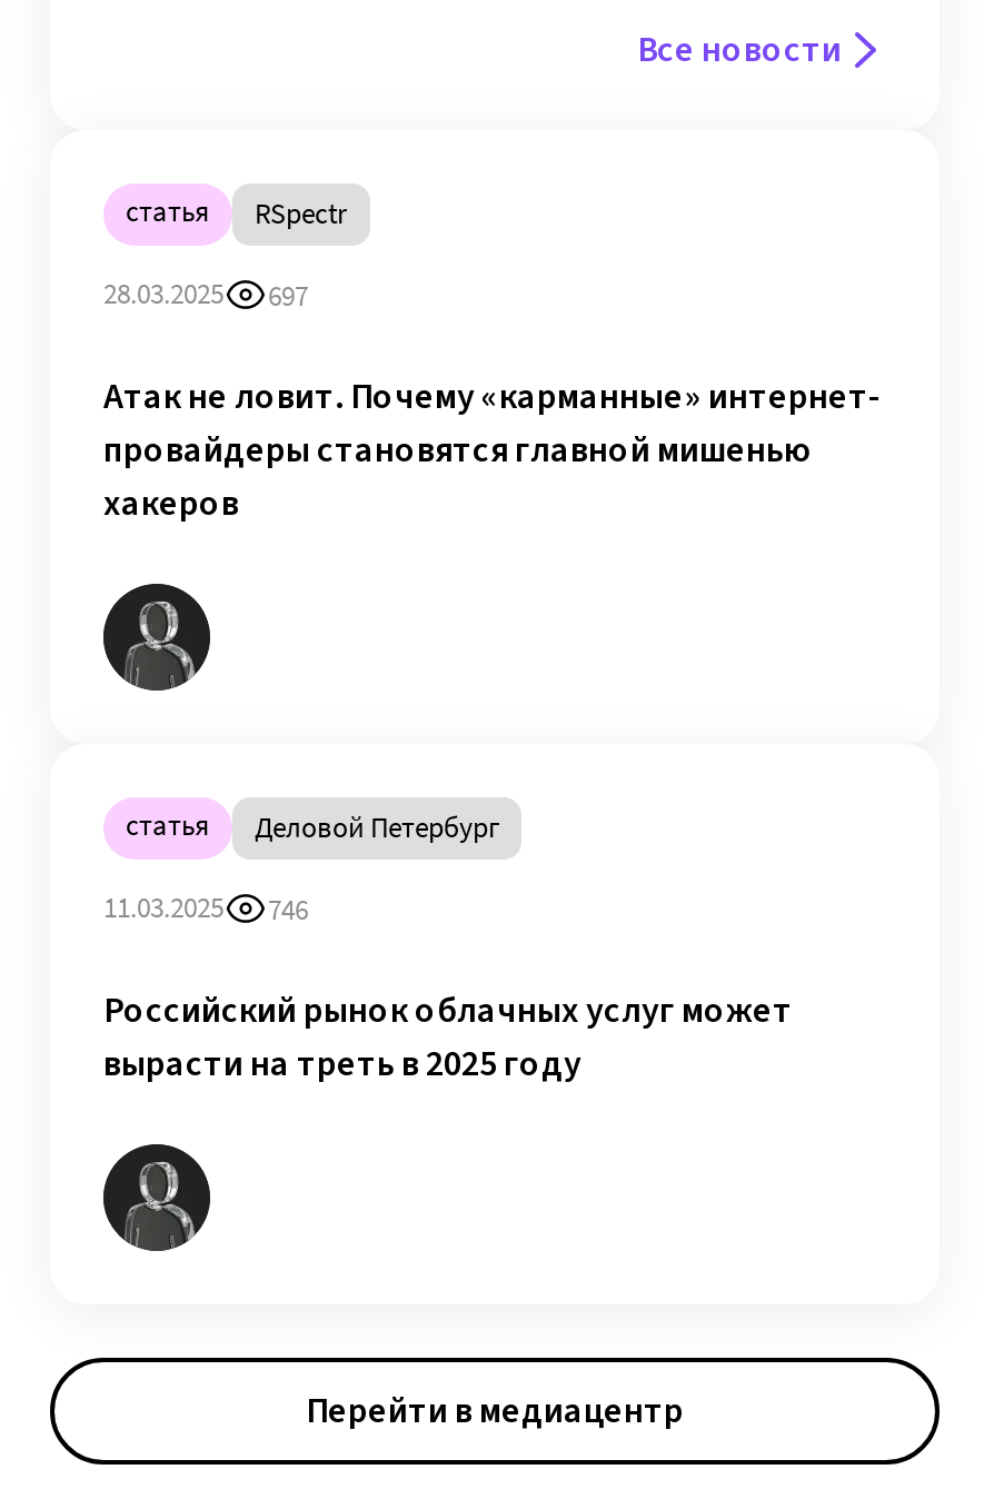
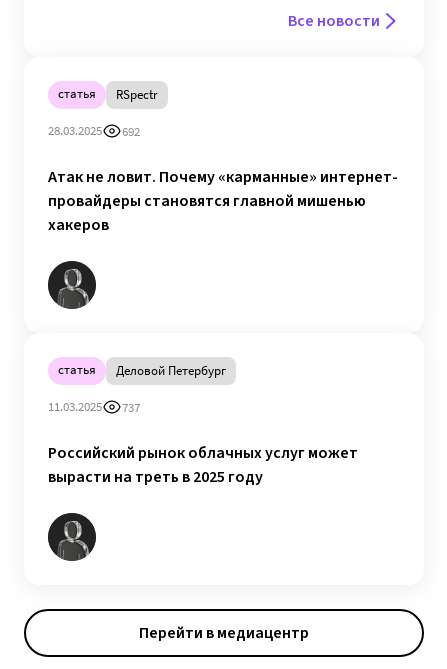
- 28.03.2025 697
+ 28.03.2025 692

- 11.03.2025 746
+ 11.03.2025 737
